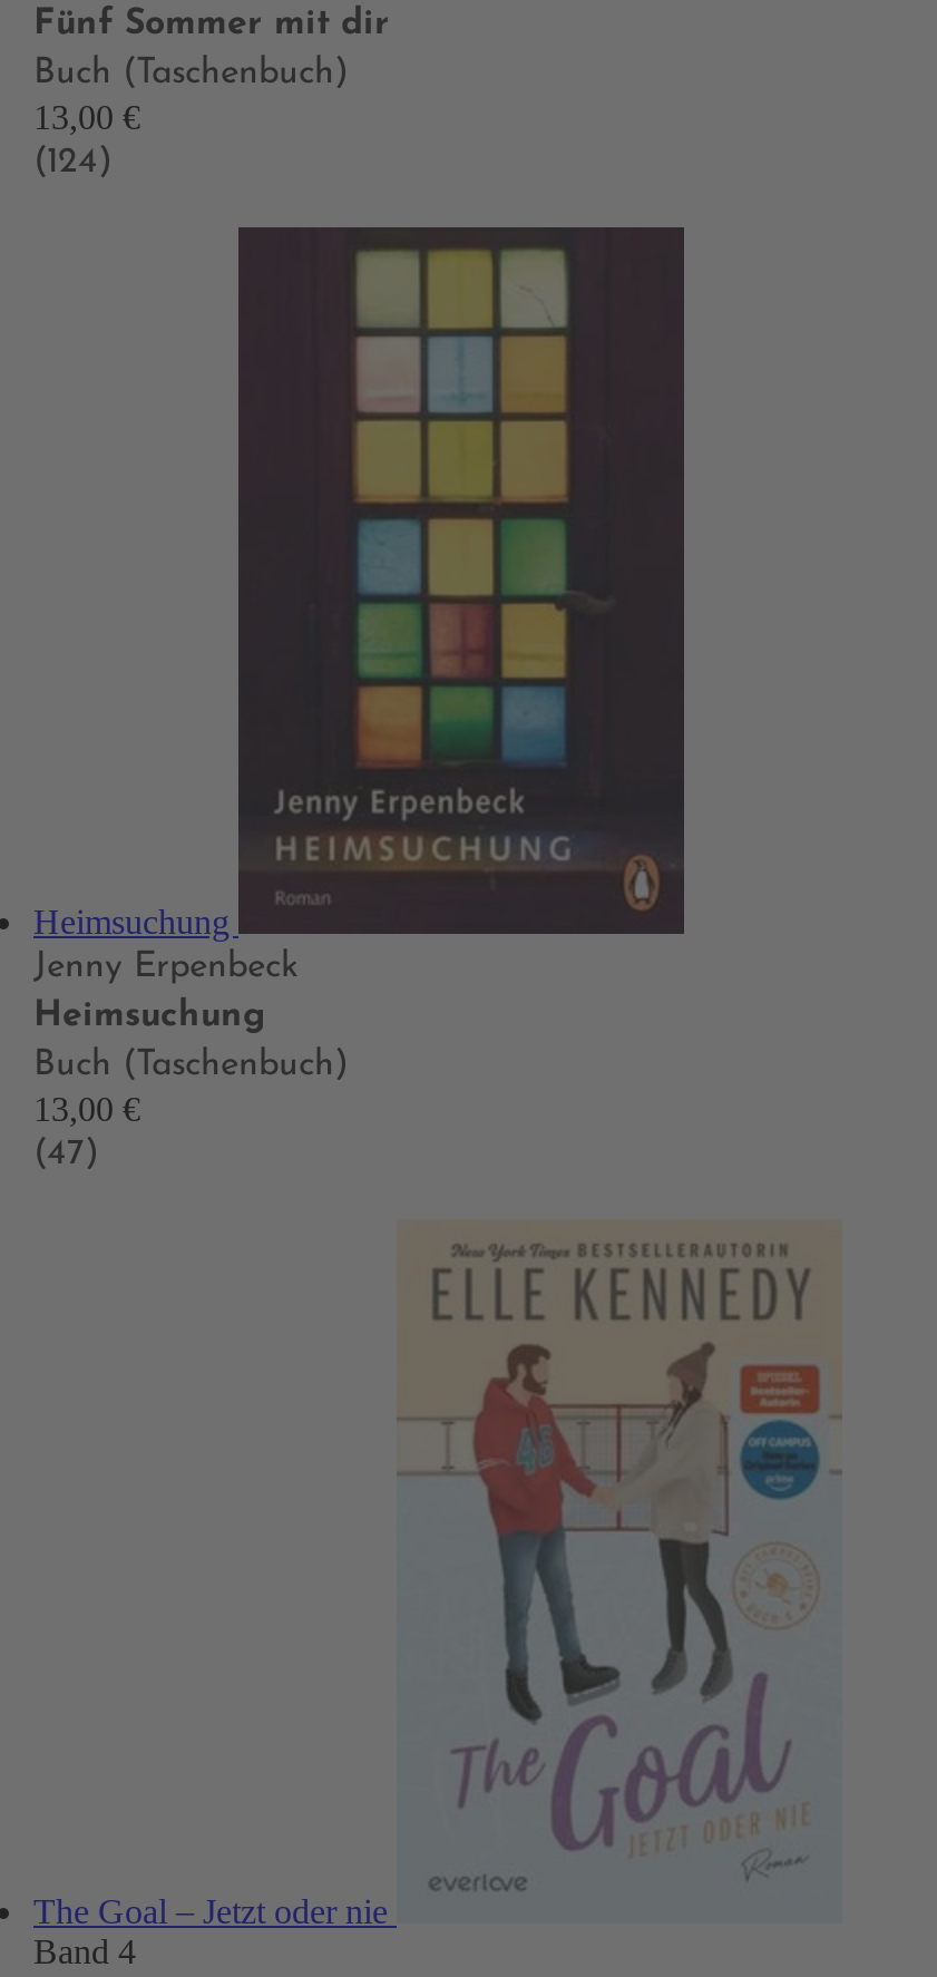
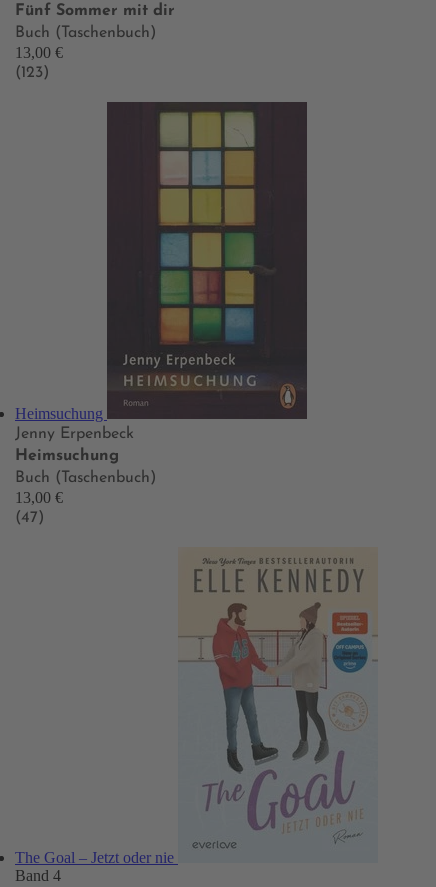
- (124)
+ (123)
